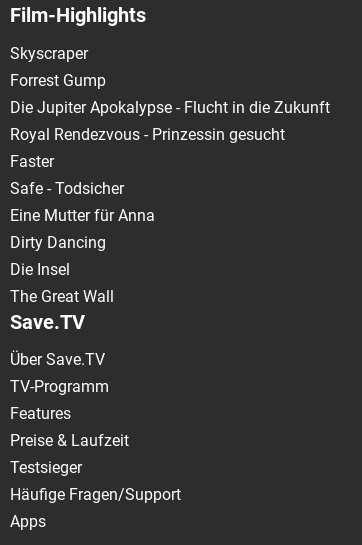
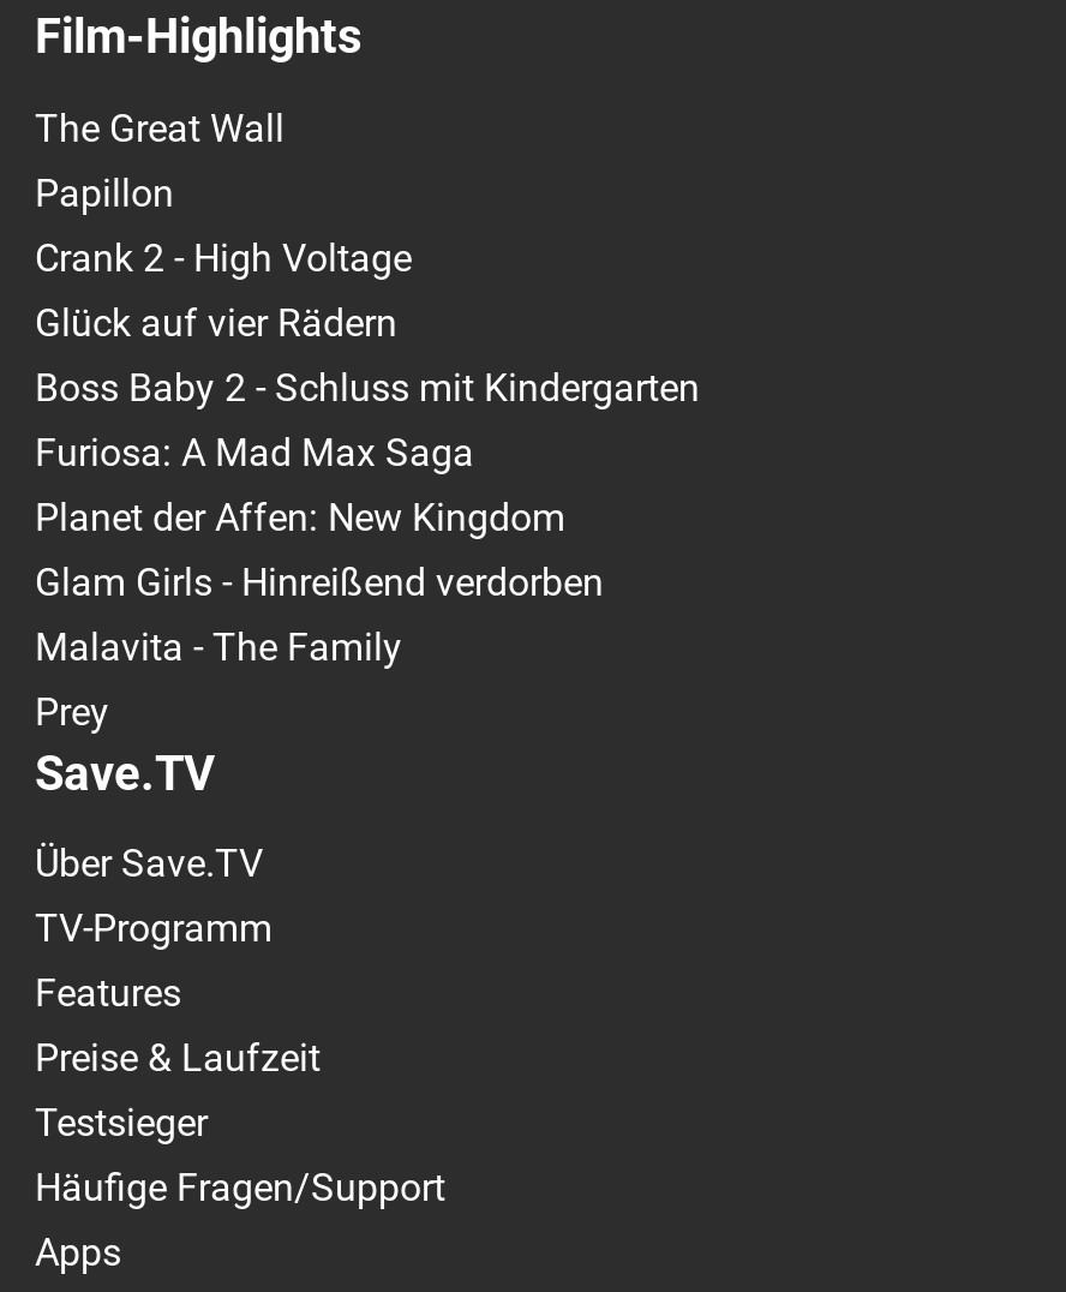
- Skyscraper
- Forrest Gump
- Die Jupiter Apokalypse - Flucht in die Zukunft
- Royal Rendezvous - Prinzessin gesucht
- Faster
- Safe - Todsicher
- Eine Mutter für Anna
- Dirty Dancing
- Die Insel

moved up: The Great Wall

+ Papillon
+ Crank 2 - High Voltage
+ Glück auf vier Rädern
+ Boss Baby 2 - Schluss mit Kindergarten
+ Furiosa: A Mad Max Saga
+ Planet der Affen: New Kingdom
+ Glam Girls - Hinreißend verdorben
+ Malavita - The Family
+ Prey
